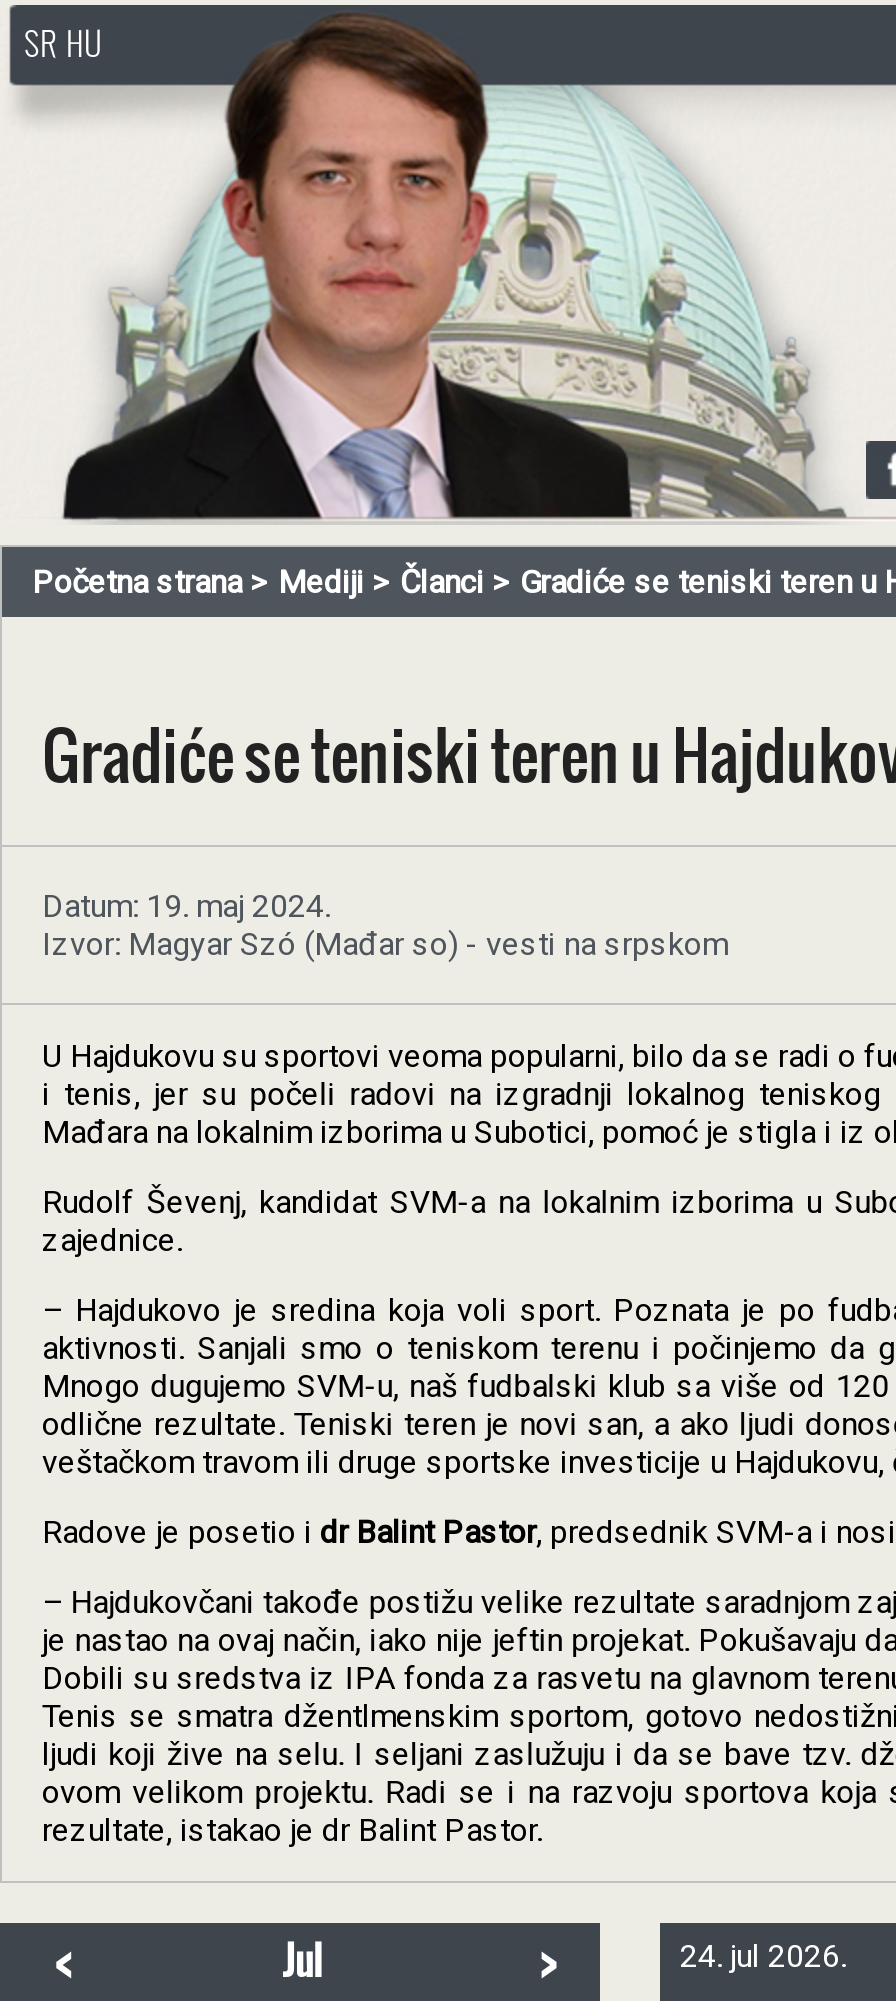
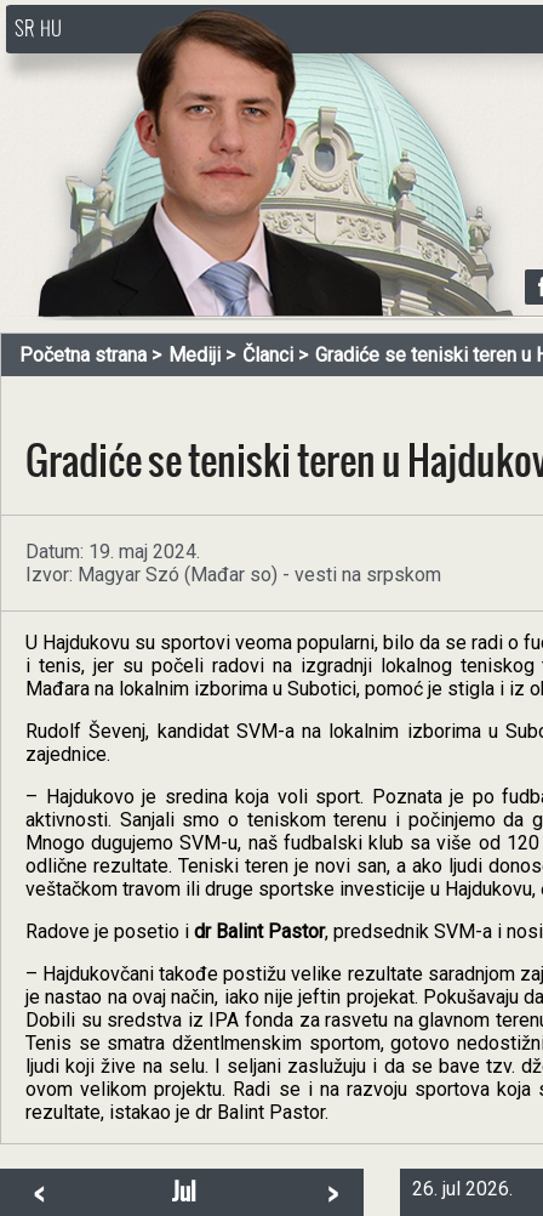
- 24. jul 2026.
+ 26. jul 2026.
